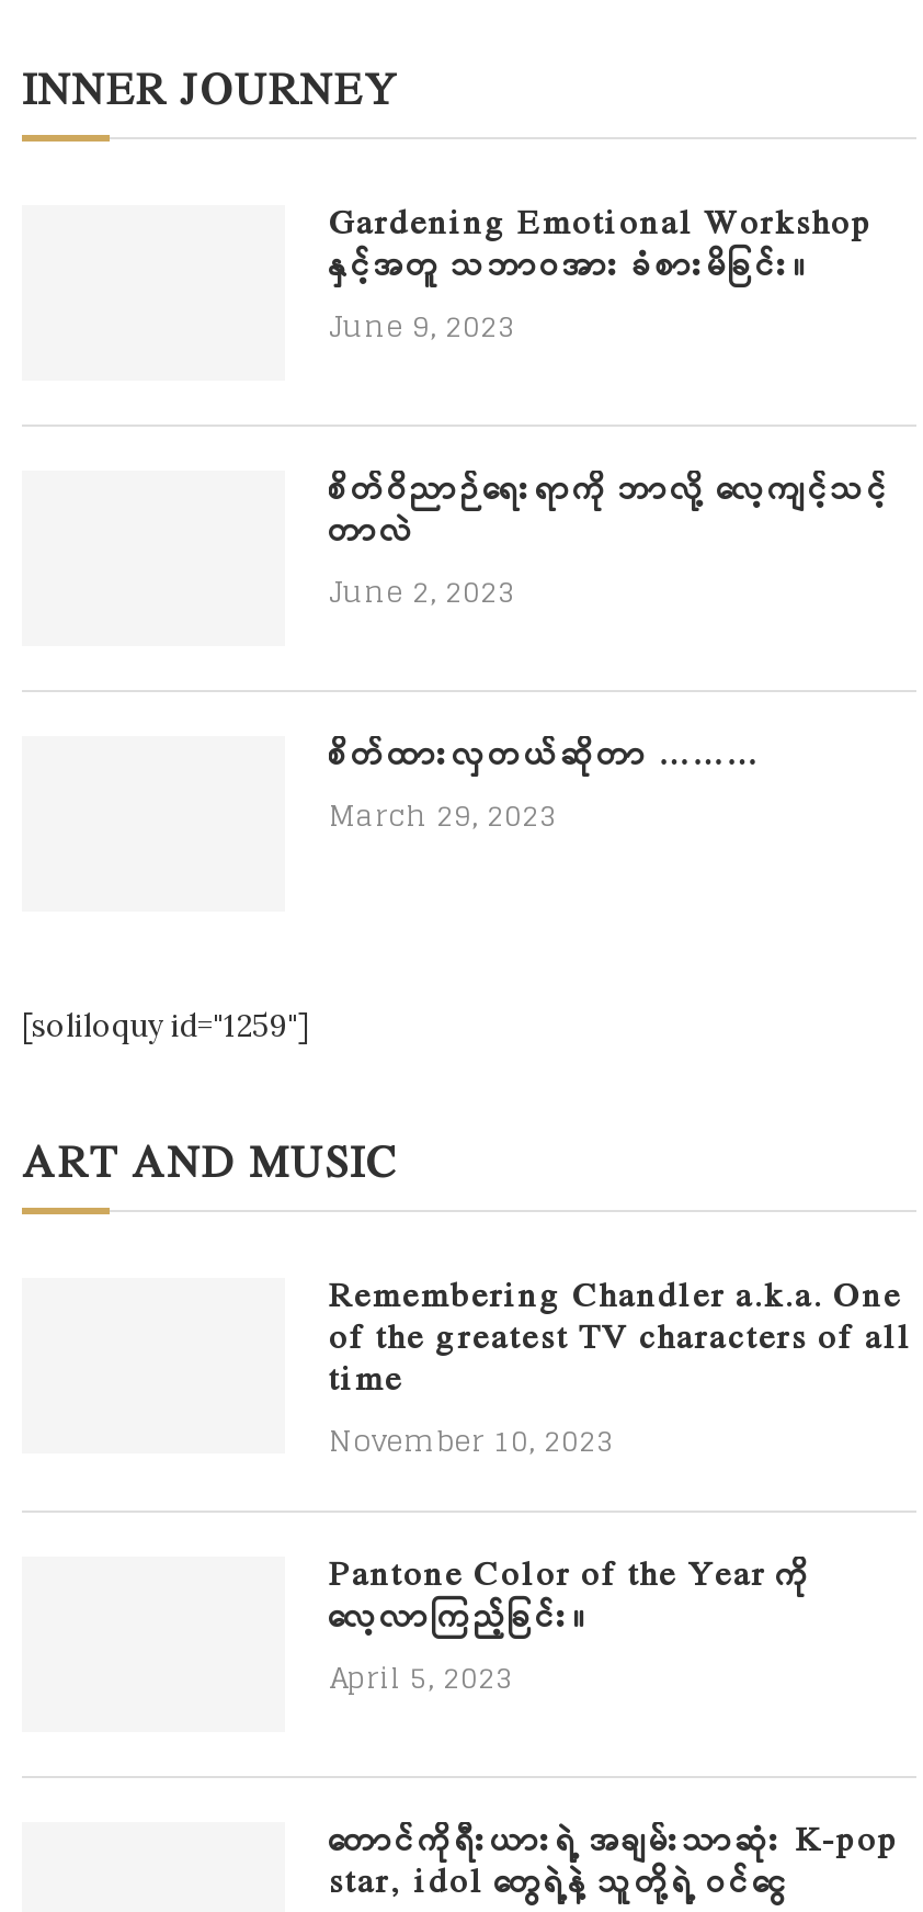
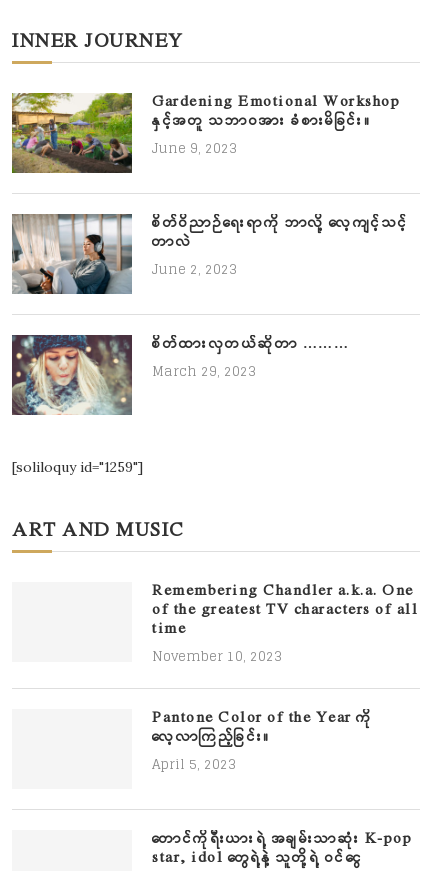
+ [image]

+ [image]

+ [image]
